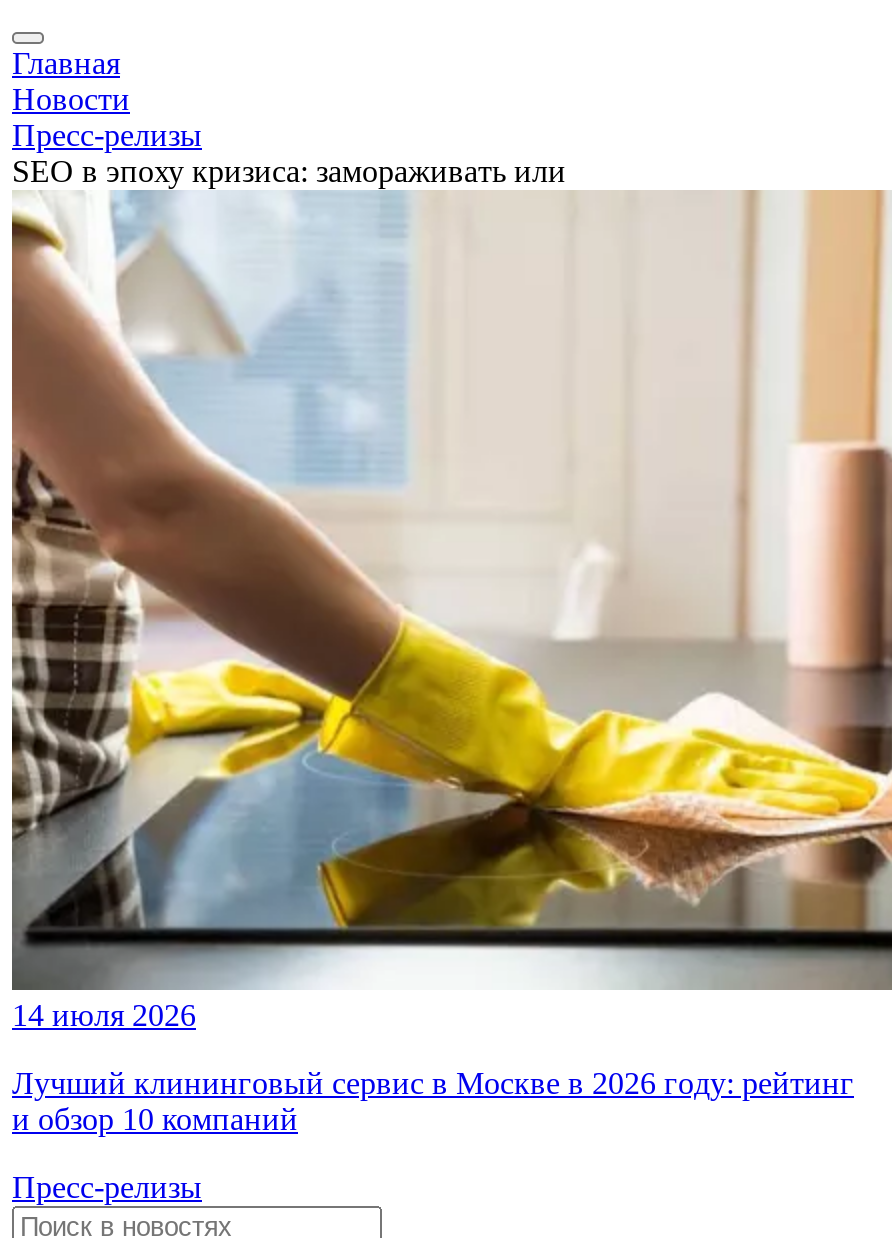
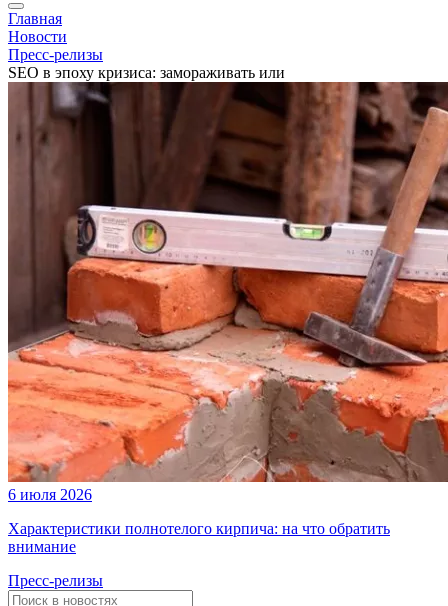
- [image]
- 14 июля 2026
+ [image]
+ 6 июля 2026

- Лучший клининговый сервис в Москве в 2026 году: рейтинг
- и обзор 10 компаний
+ Характеристики полнотелого кирпича: на что обратить
+ внимание
